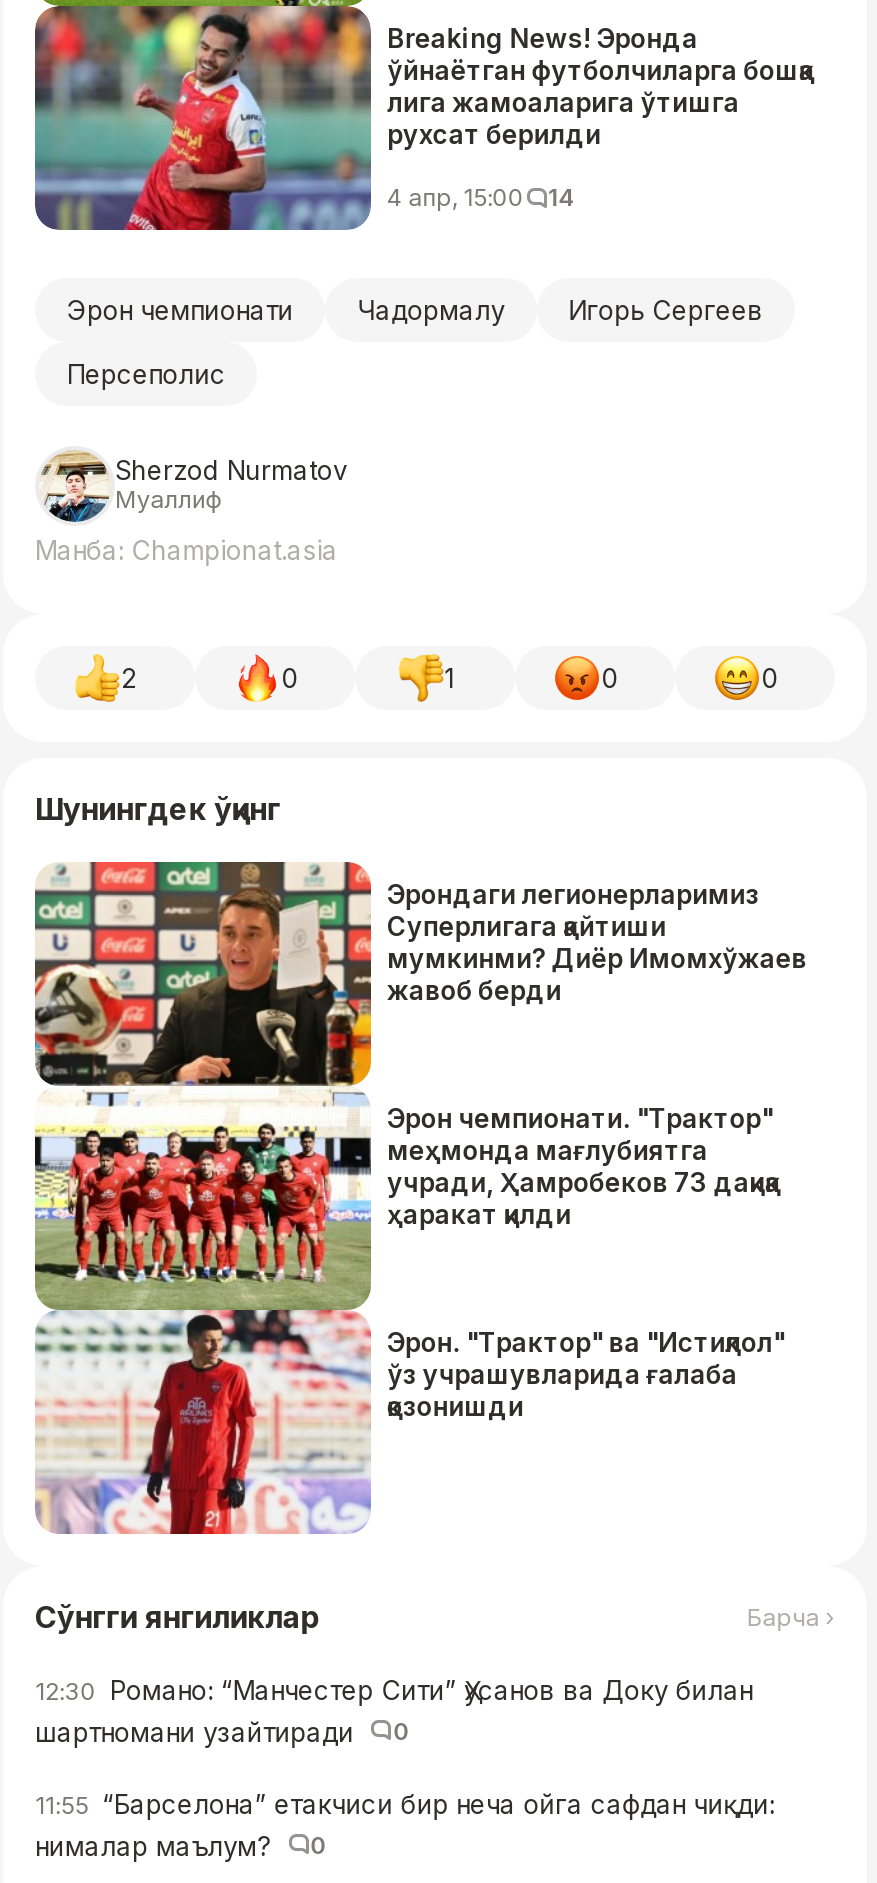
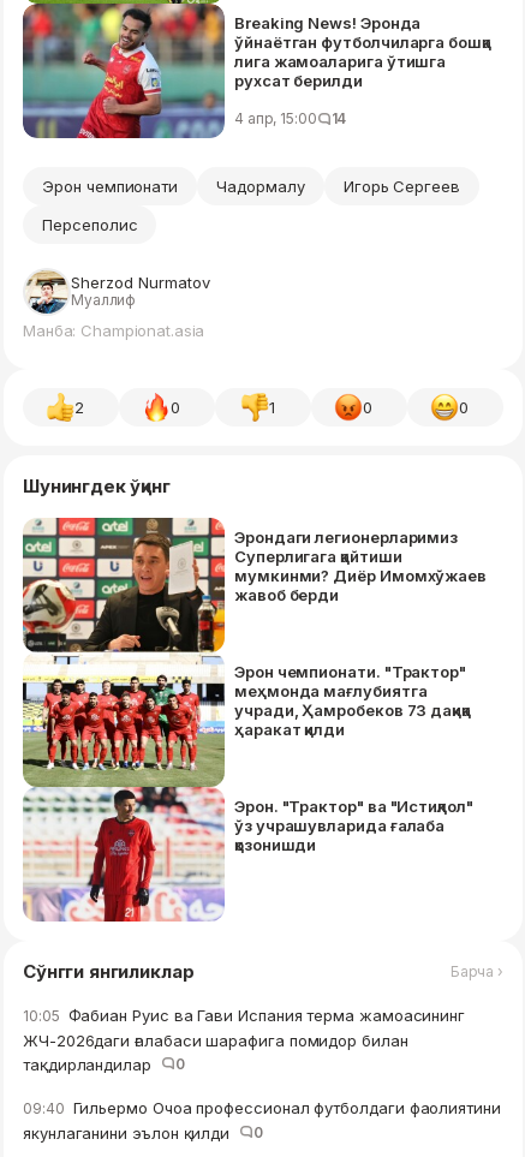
- 12:30 Романо: “Манчестер Сити” Ҳусанов ва Доку билан
- шартномани узайтиради
+ 10:05 Фабиан Руис ва Гави Испания терма жамоасининг
+ ЖЧ-2026даги ғалабаси шарафига помидор билан
+ тақдирландилар

- 11:55 “Барселона” етакчиси бир неча ойга сафдан чиқди:
- нималар маълум?
+ 09:40 Гильермо Очоа профессионал футболдаги фаолиятини
+ якунлаганини эълон қилди
